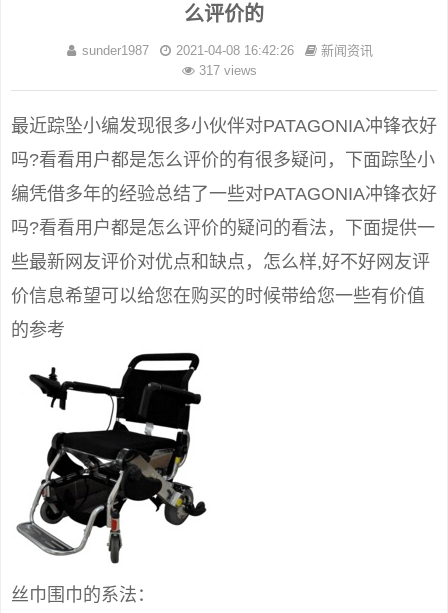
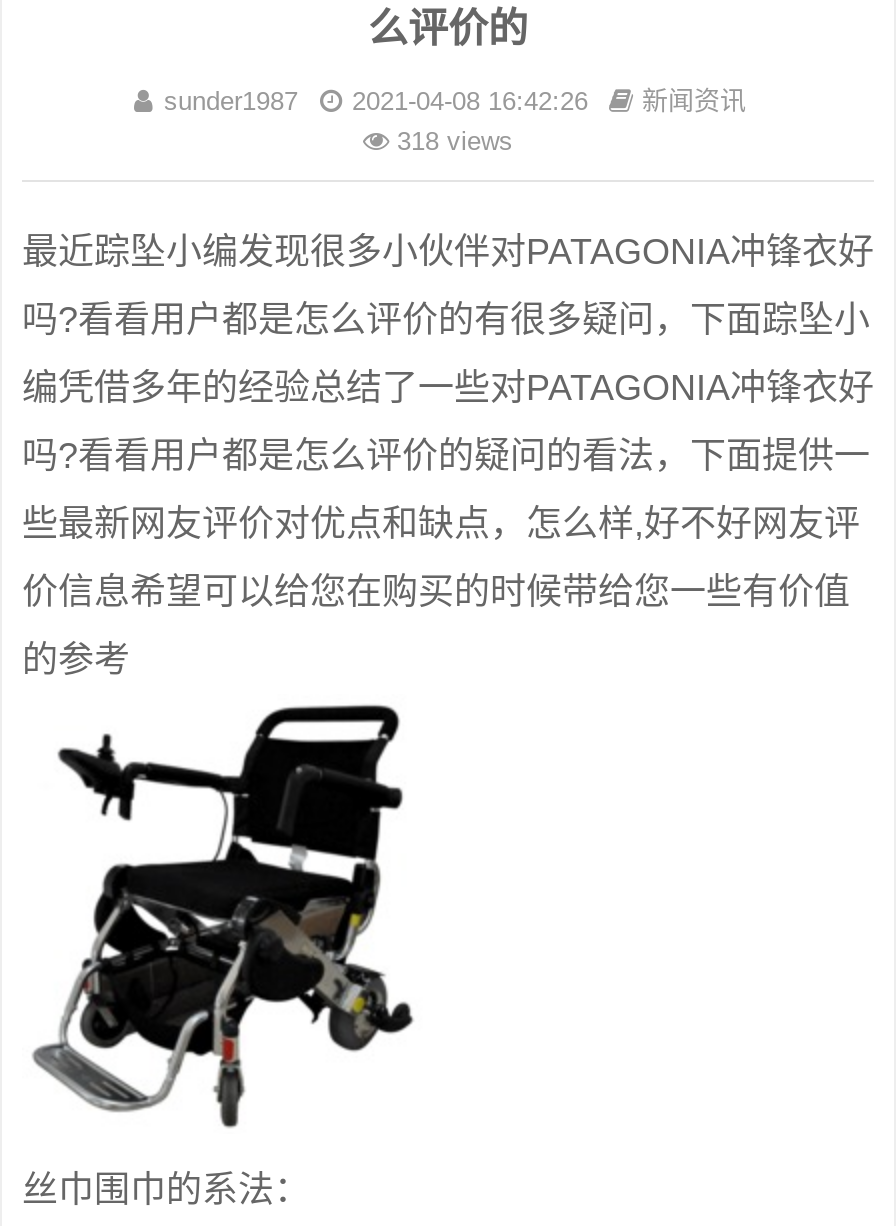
- 317 views
+ 318 views
